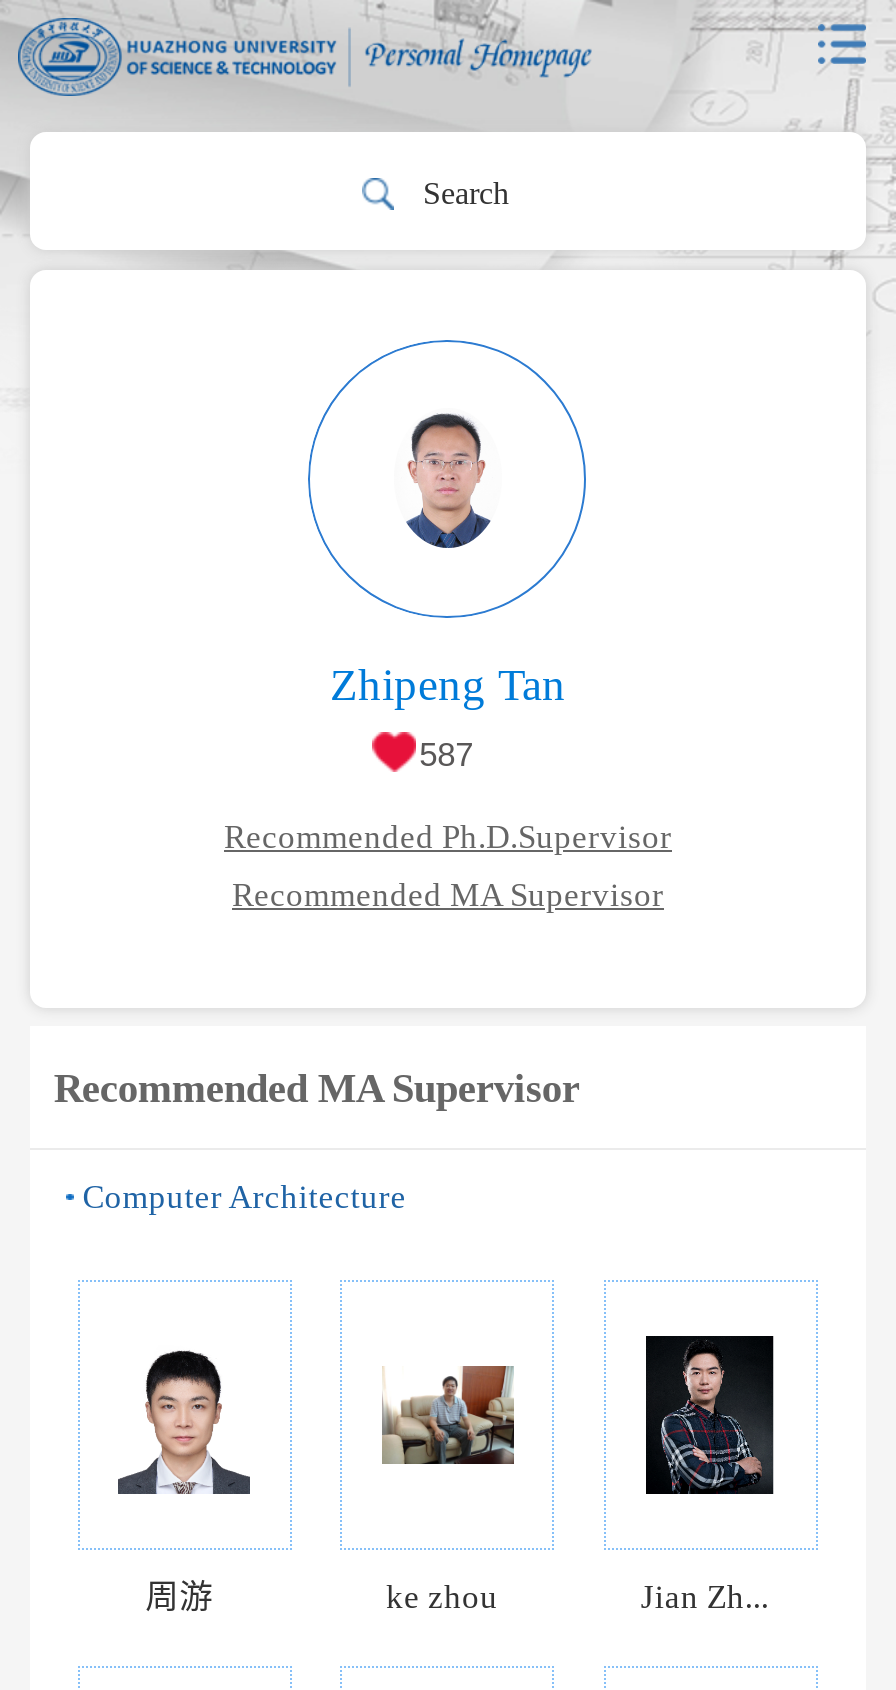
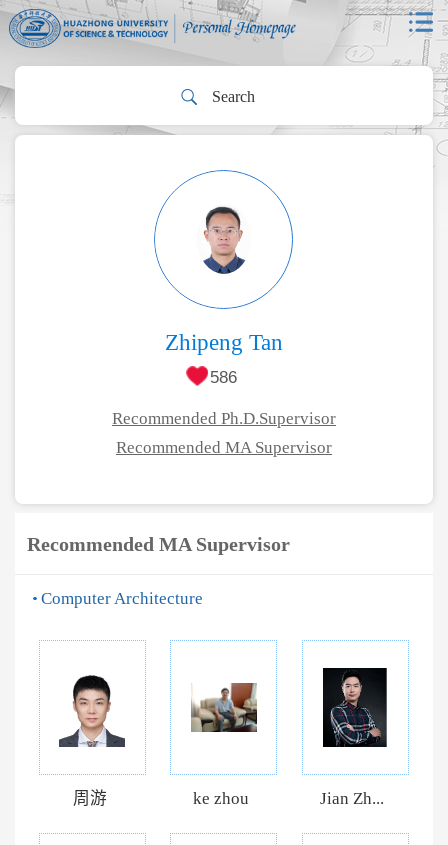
- 587
+ 586
